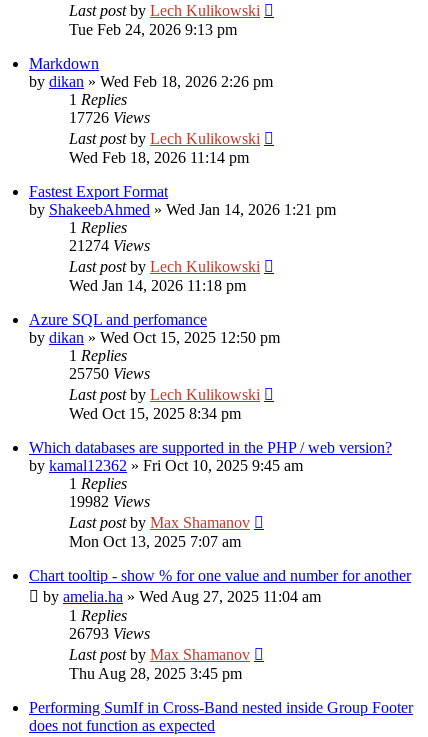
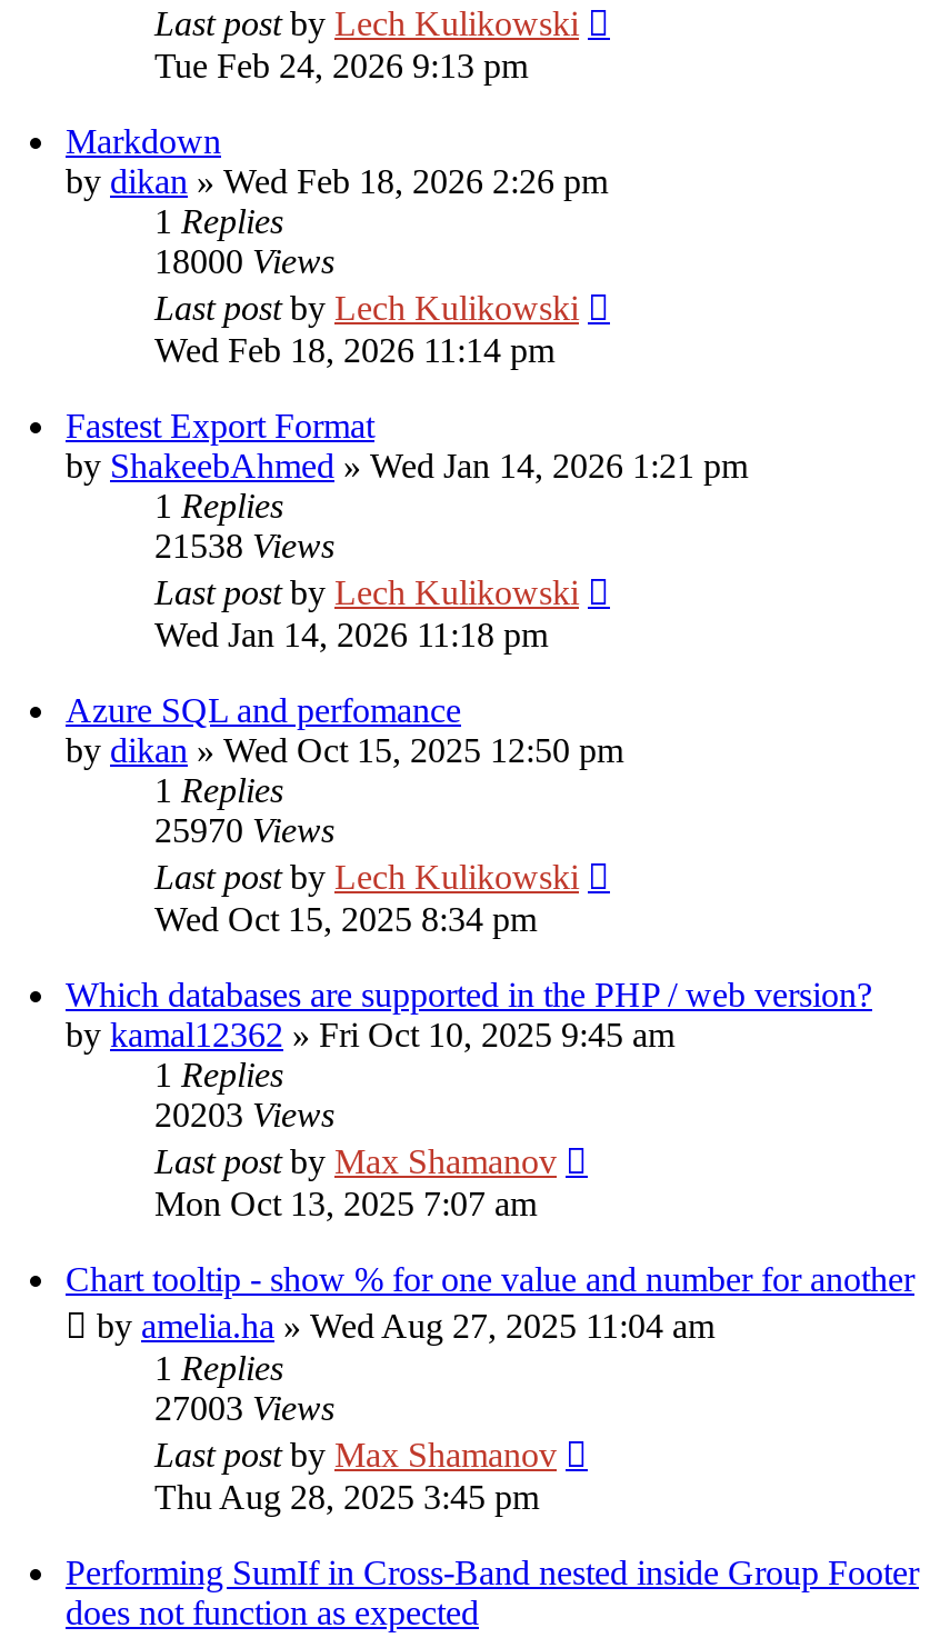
- 17726 Views
+ 18000 Views

- 21274 Views
+ 21538 Views

- 25750 Views
+ 25970 Views

- 19982 Views
+ 20203 Views

- 26793 Views
+ 27003 Views
